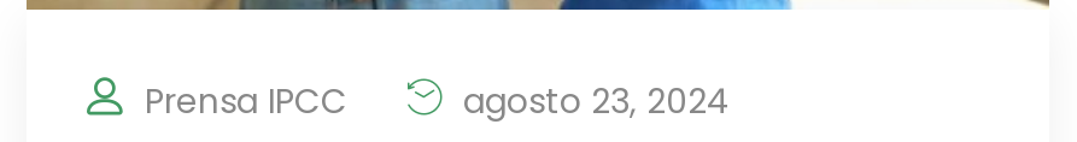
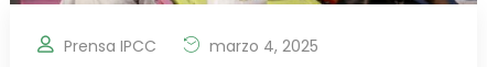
- agosto 23, 2024
+ marzo 4, 2025
